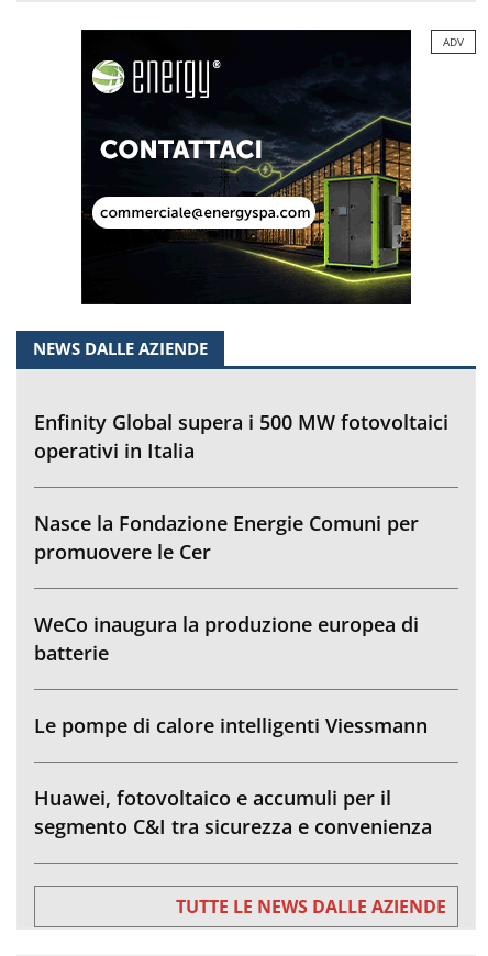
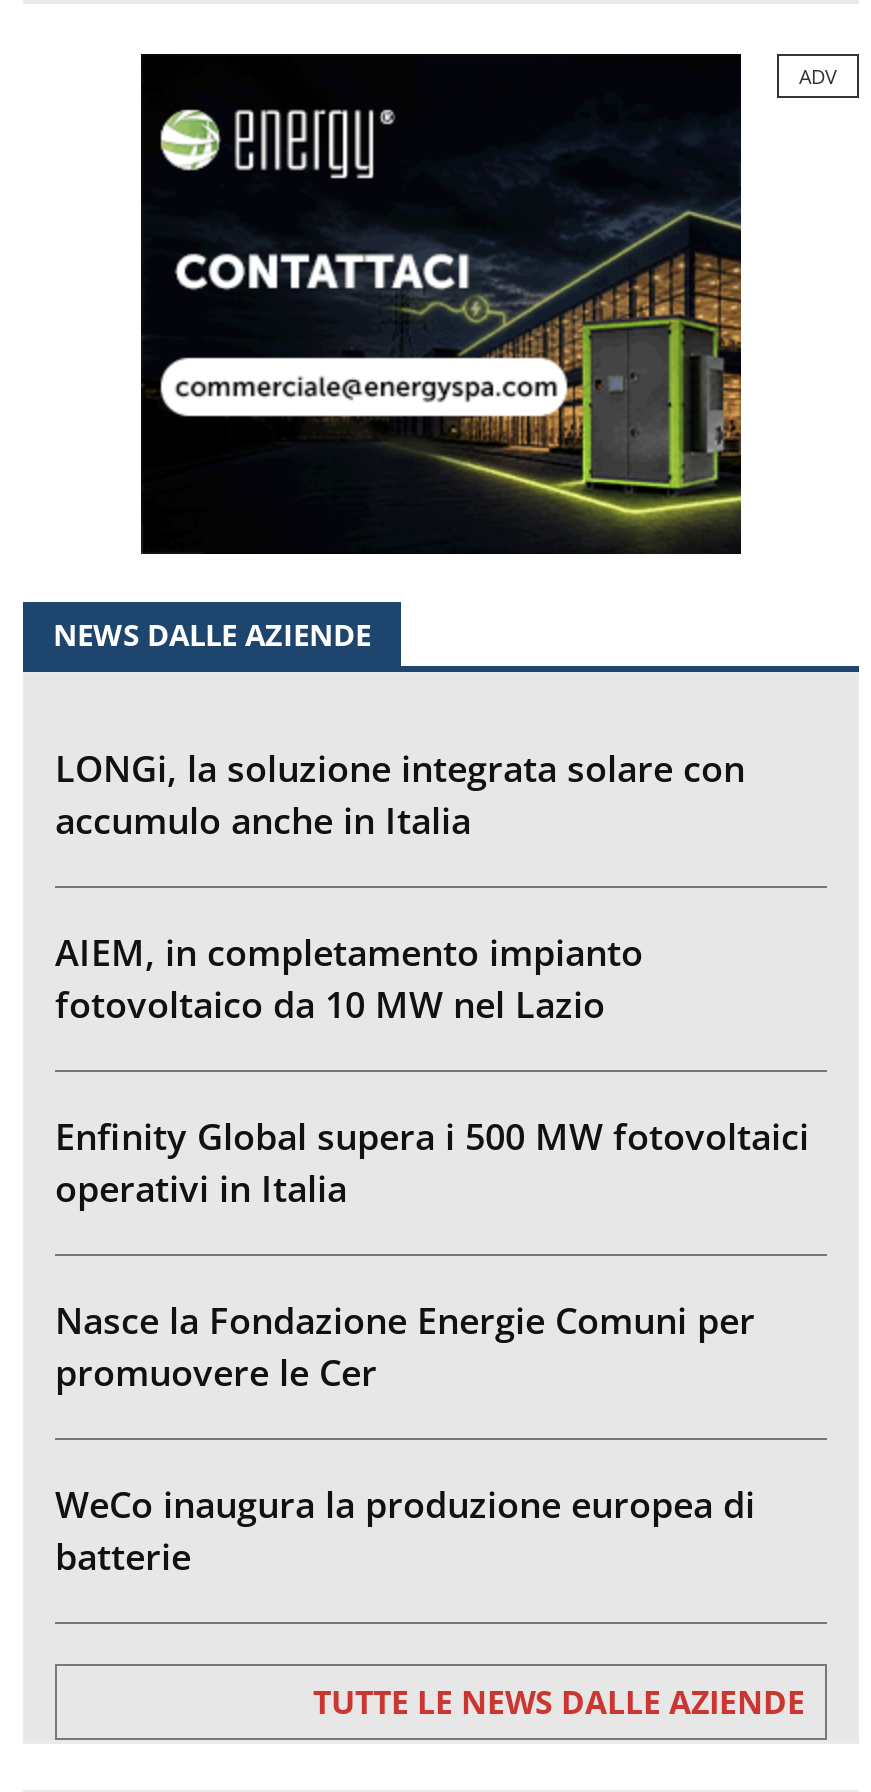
+ LONGi, la soluzione integrata solare con
+ accumulo anche in Italia
+ AIEM, in completamento impianto
+ fotovoltaico da 10 MW nel Lazio

moved down: Enfinity Global supera i 500 MW fotovoltaici | operativi in Italia | Nasce la Fondazione Energie Comuni per | promuovere le Cer | WeCo inaugura la produzione europea di | batterie

- Le pompe di calore intelligenti Viessmann
- Huawei, fotovoltaico e accumuli per il
- segmento C&I tra sicurezza e convenienza
